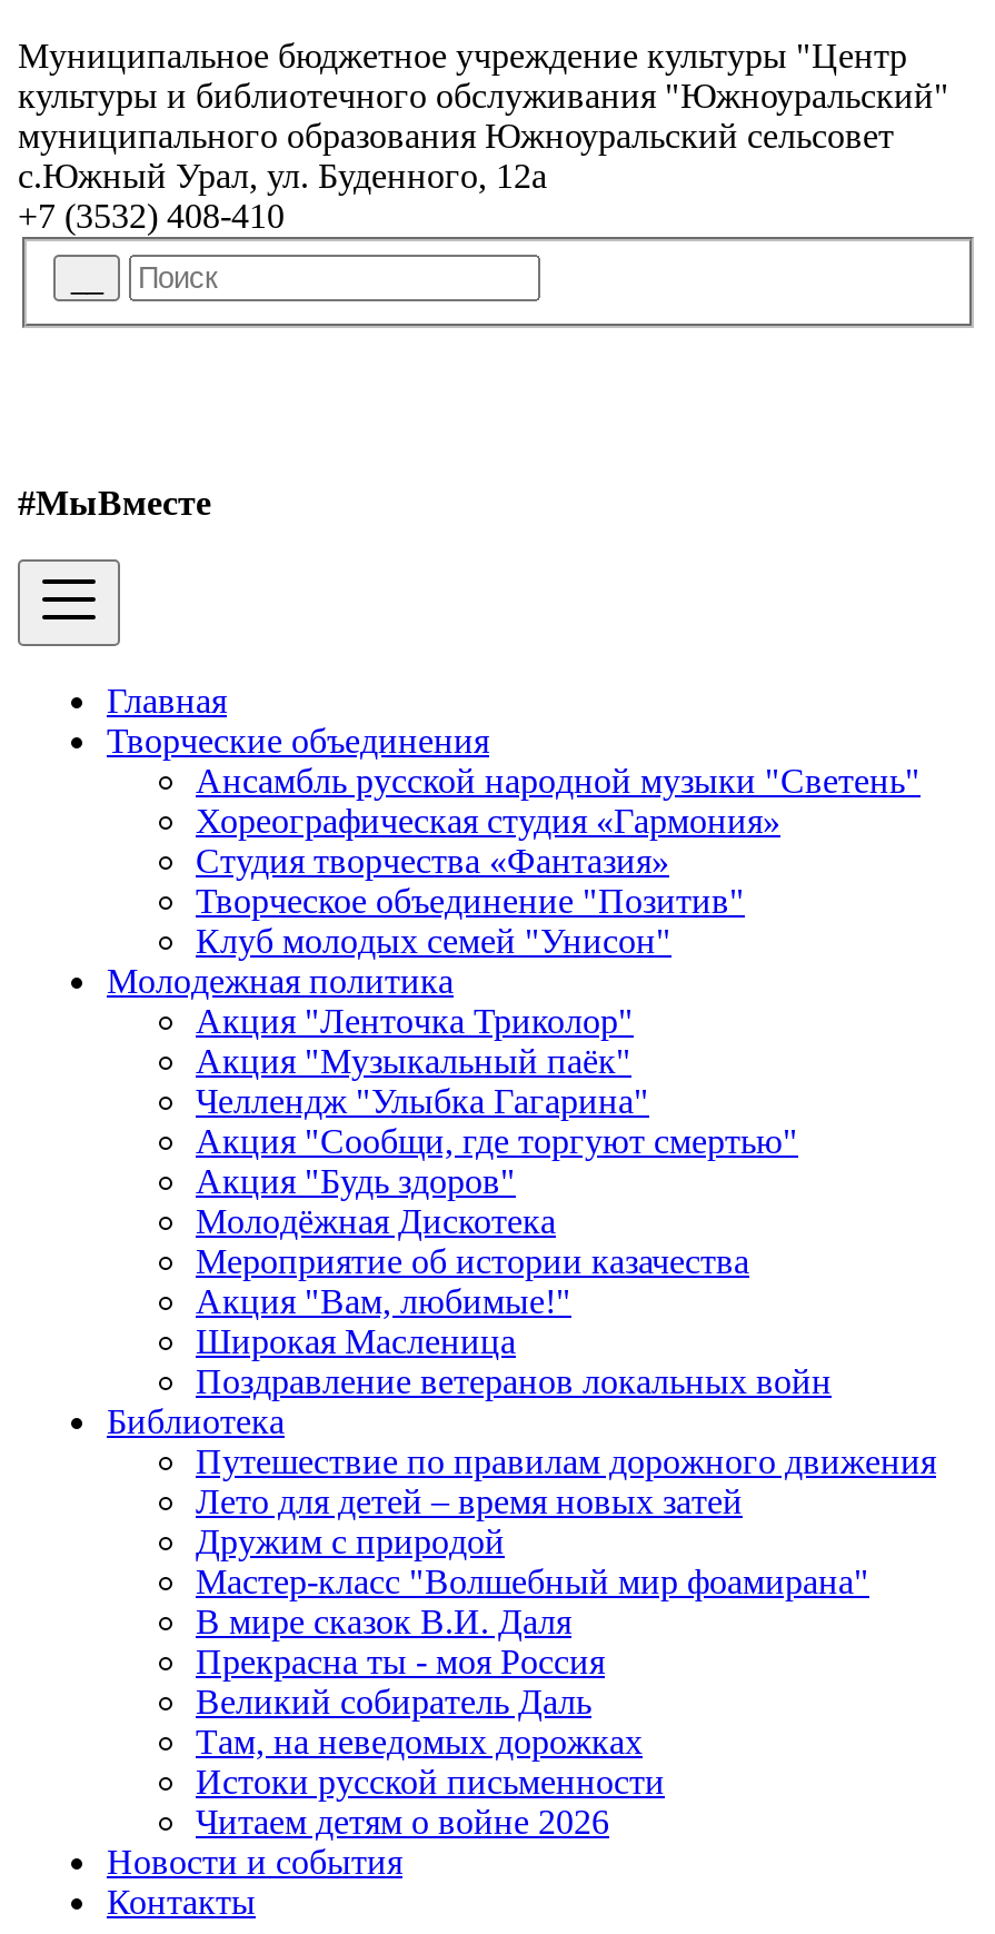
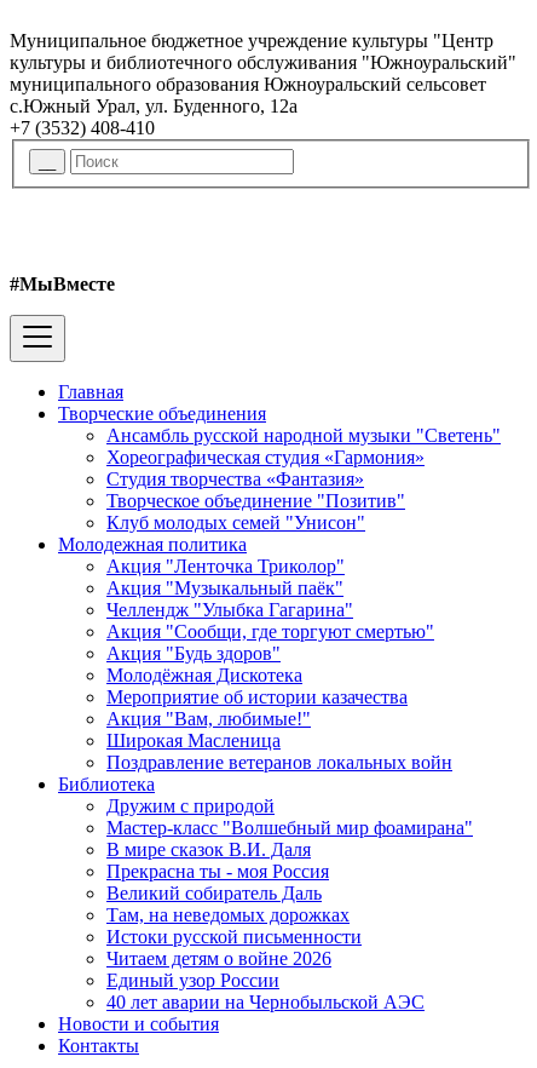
- Путешествие по правилам дорожного движения
- Лето для детей – время новых затей

moved up: Дружим с природой | Мастер-класс "Волшебный мир фоамирана" | В мире сказок В.И. Даля | Прекрасна ты - моя Россия | Великий собиратель Даль | Там, на неведомых дорожках | Истоки русской письменности | Читаем детям о войне 2026

+ Единый узор России
+ 40 лет аварии на Чернобыльской АЭС
